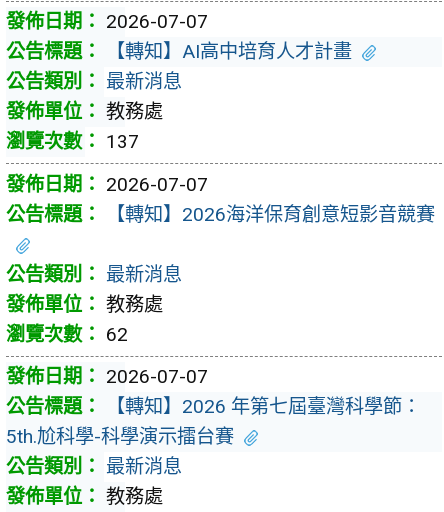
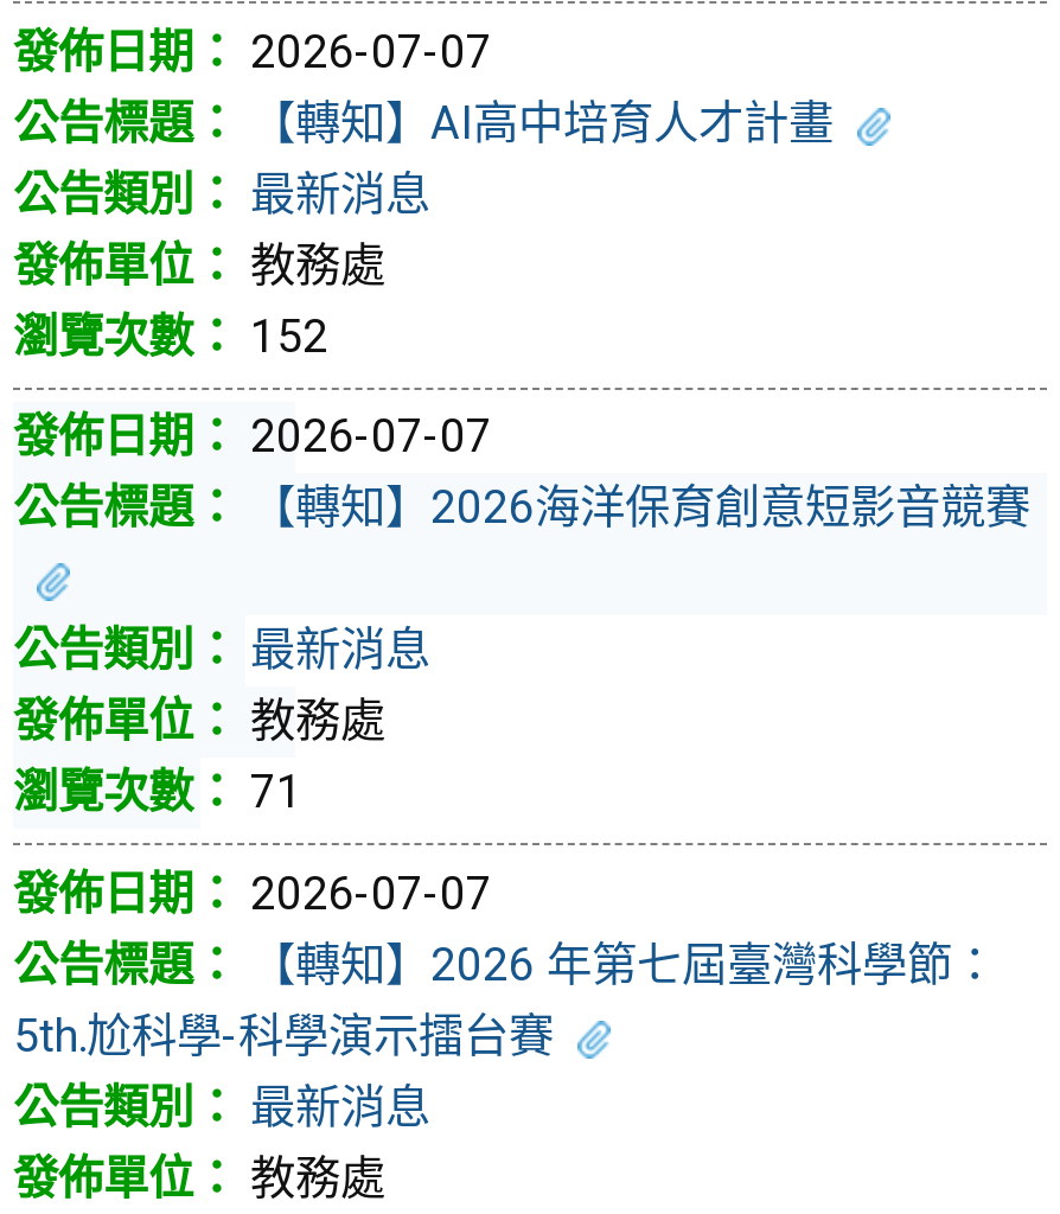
- 137
+ 152

- 62
+ 71
